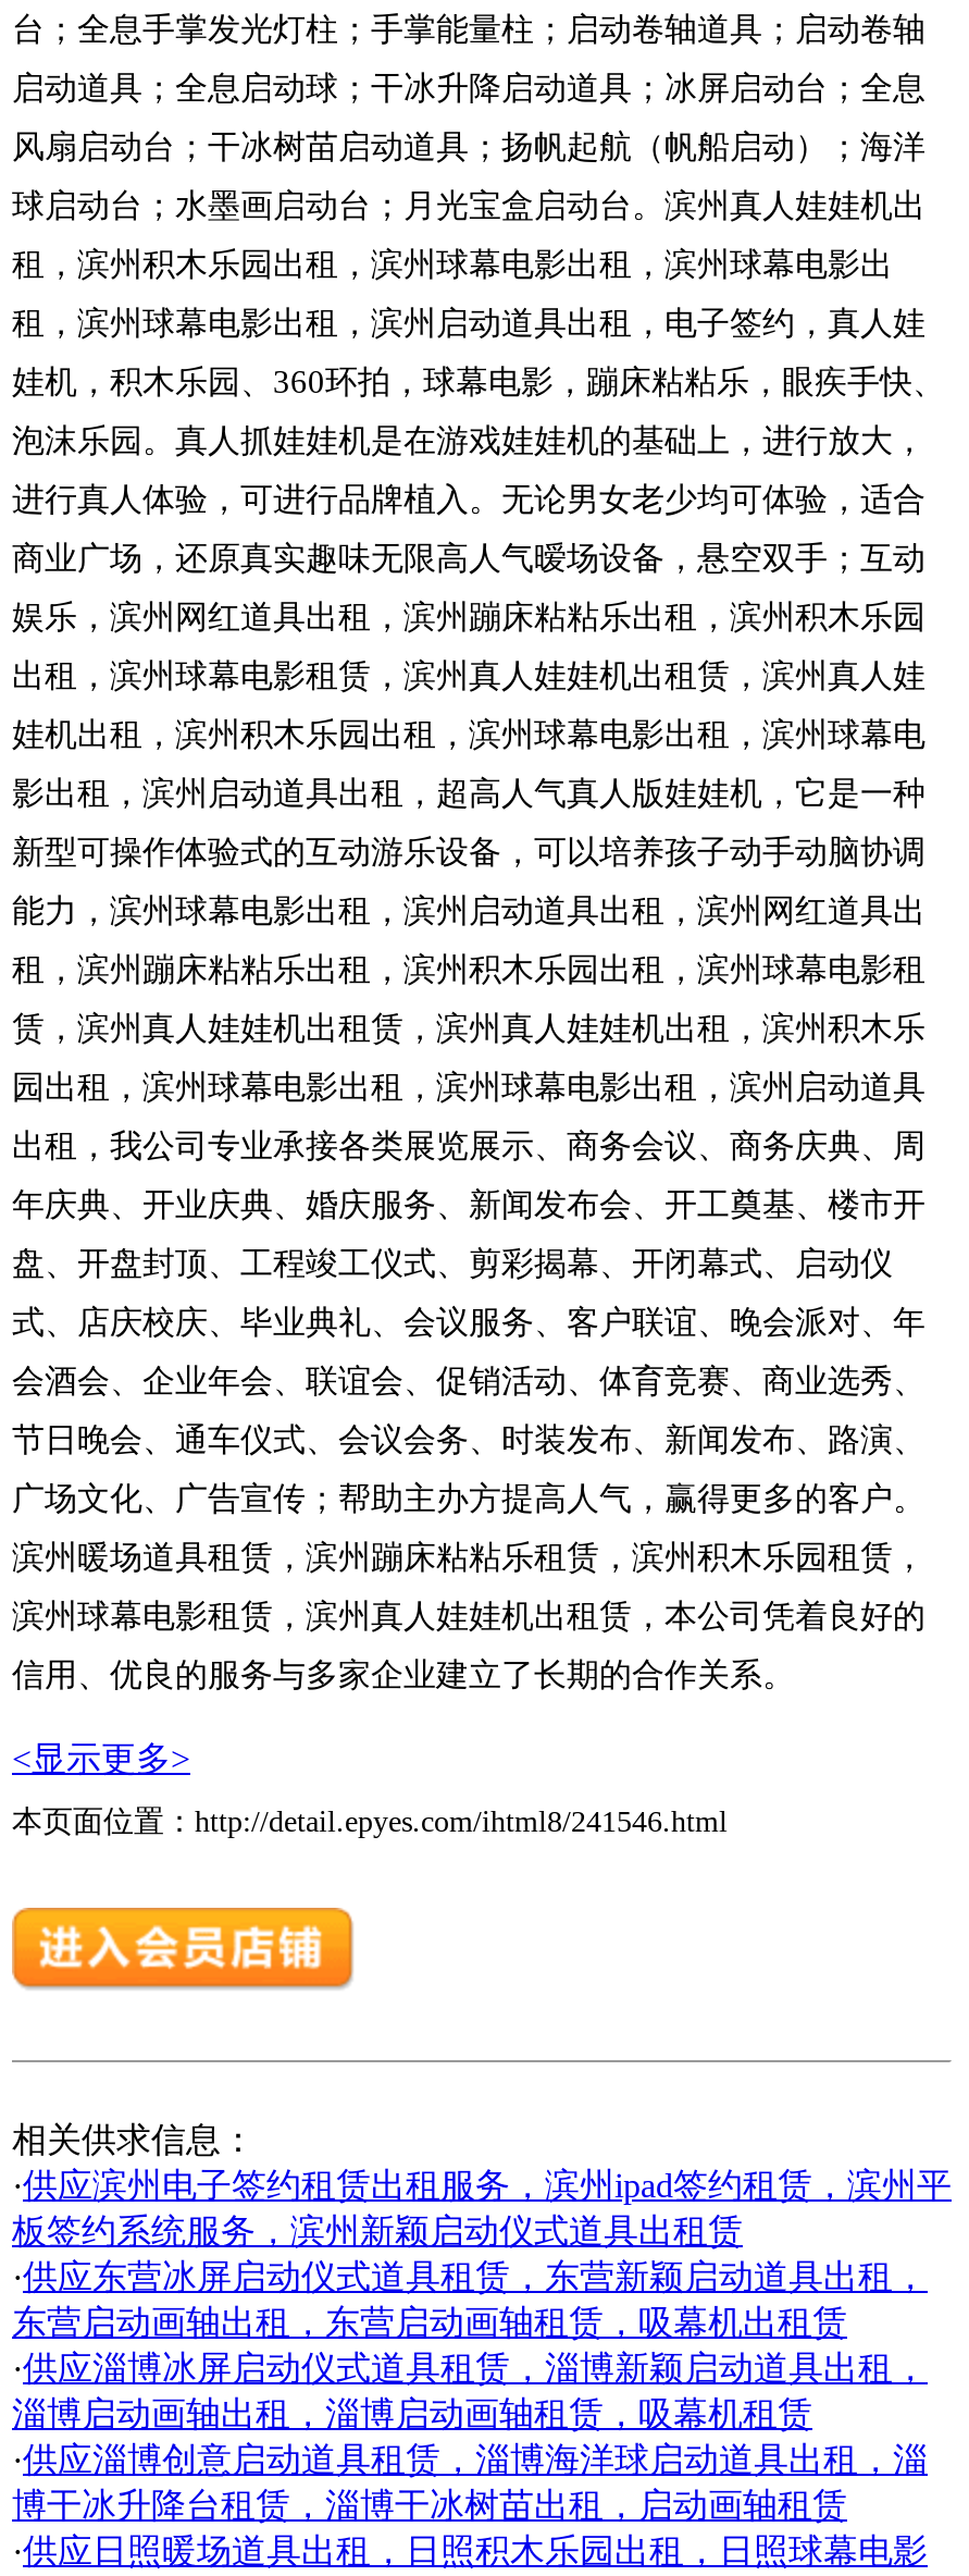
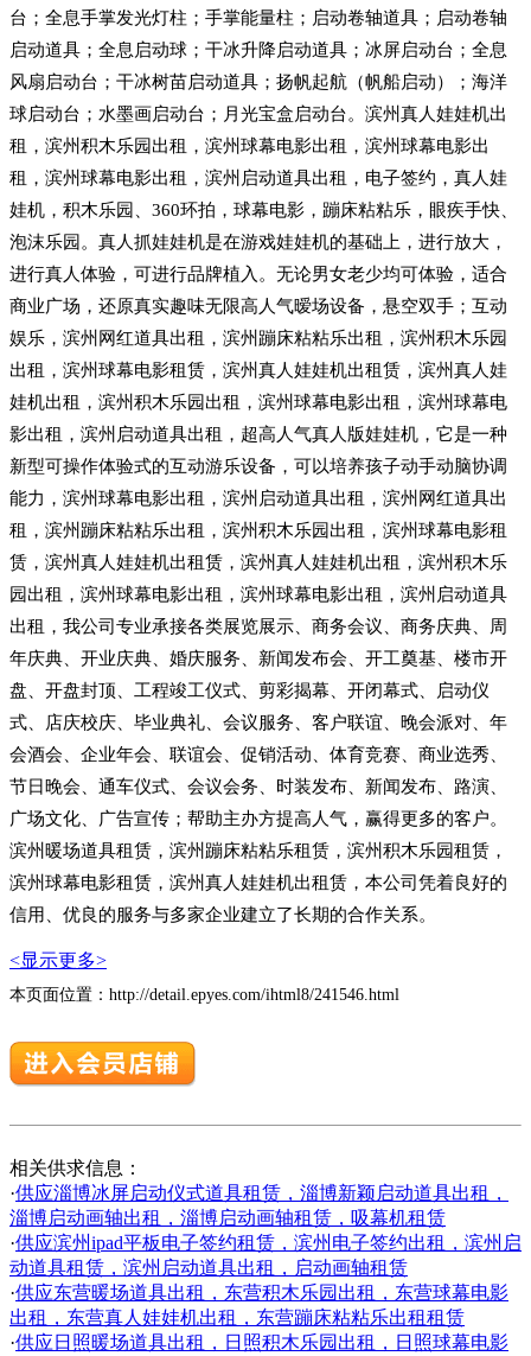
- ·供应滨州电子签约租赁出租服务，滨州ipad签约租赁，滨州平
- 板签约系统服务，滨州新颖启动仪式道具出租赁
- ·供应东营冰屏启动仪式道具租赁，东营新颖启动道具出租，
- 东营启动画轴出租，东营启动画轴租赁，吸幕机出租赁

moved up: ·供应淄博冰屏启动仪式道具租赁，淄博新颖启动道具出租， | 淄博启动画轴出租，淄博启动画轴租赁，吸幕机租赁

- ·供应淄博创意启动道具租赁，淄博海洋球启动道具出租，淄
- 博干冰升降台租赁，淄博干冰树苗出租，启动画轴租赁
+ ·供应滨州ipad平板电子签约租赁，滨州电子签约出租，滨州启
+ 动道具租赁，滨州启动道具出租，启动画轴租赁
+ ·供应东营暖场道具出租，东营积木乐园出租，东营球幕电影
+ 出租，东营真人娃娃机出租，东营蹦床粘粘乐出租租赁
